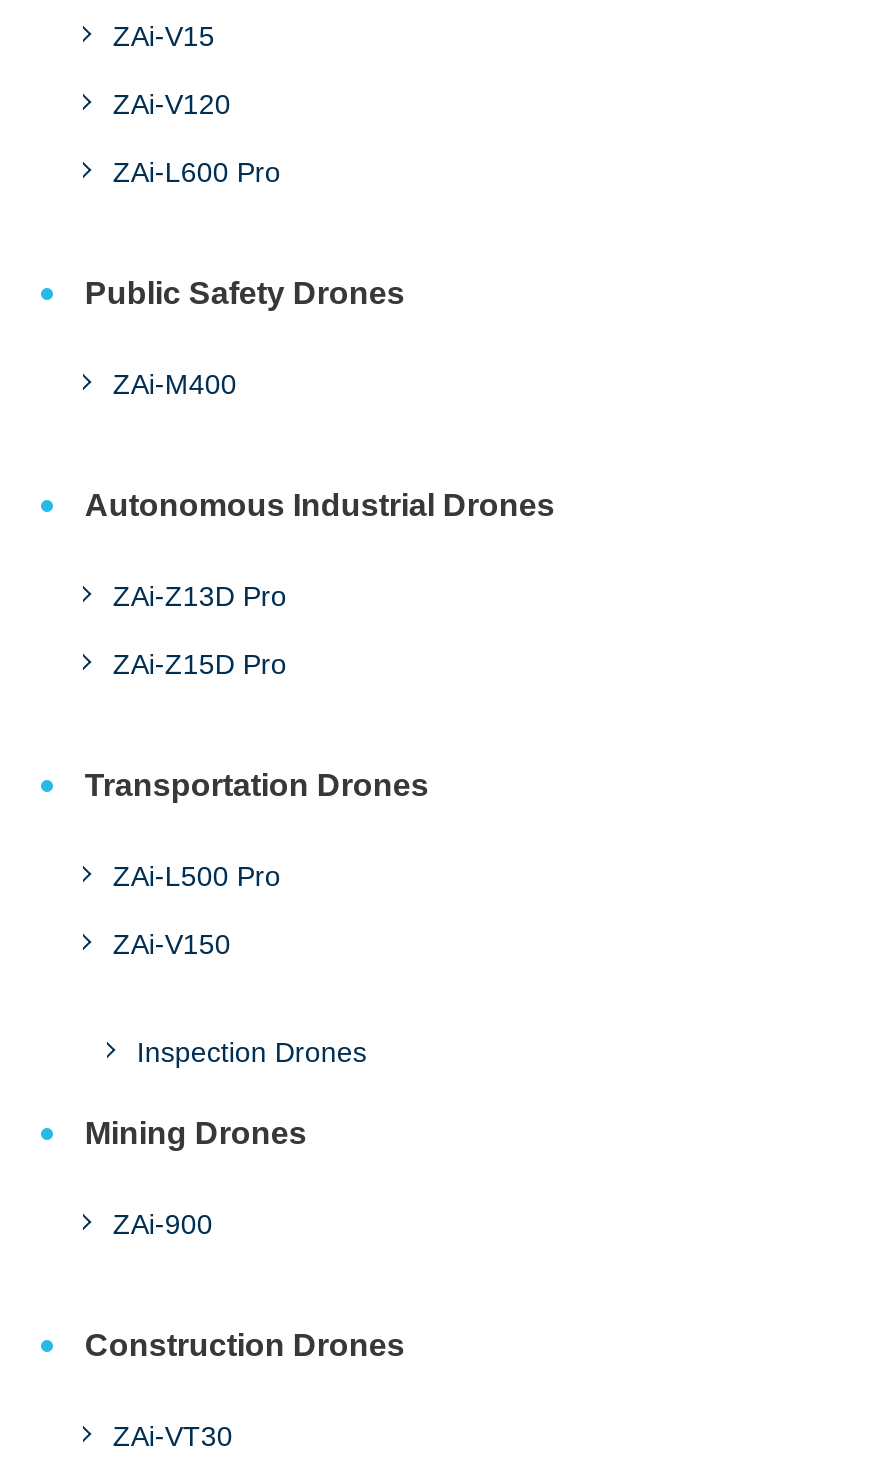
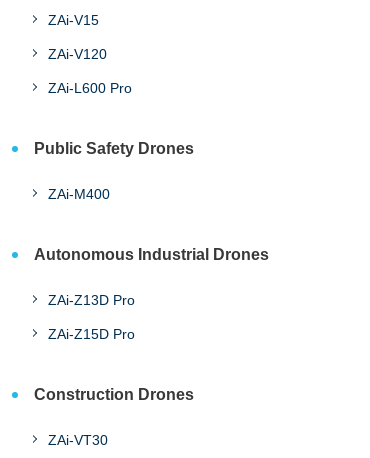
- Transportation Drones
- ZAi-L500 Pro
- ZAi-V150
- Inspection Drones
- Mining Drones
- ZAi-900
